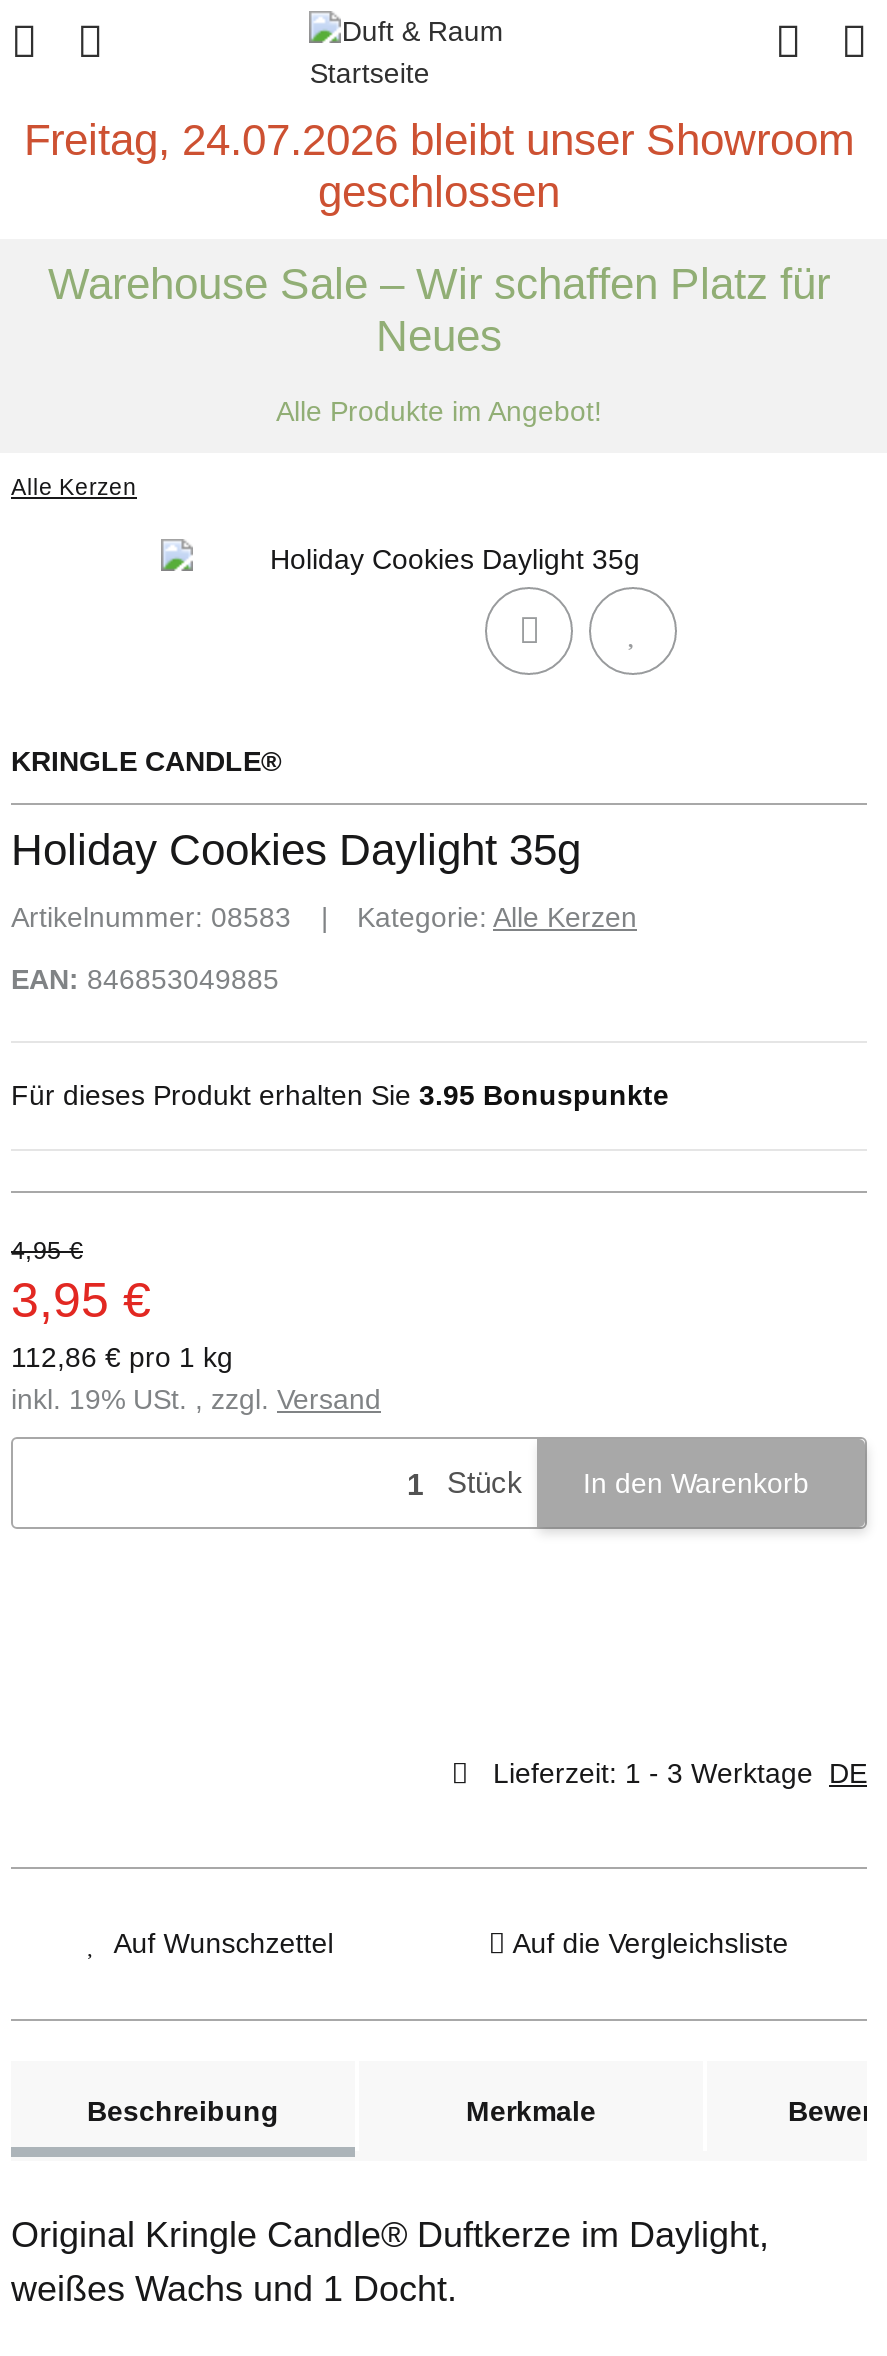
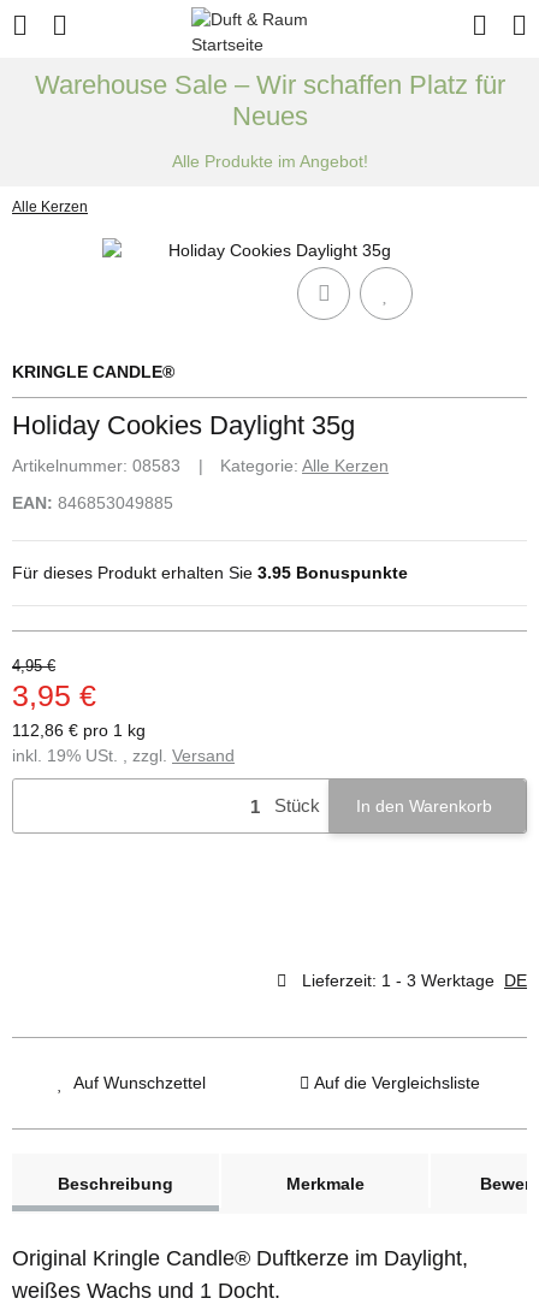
- Freitag, 24.07.2026 bleibt unser Showroom
- geschlossen
